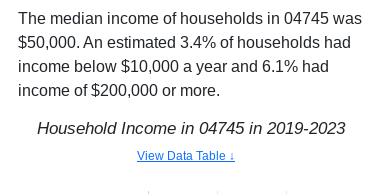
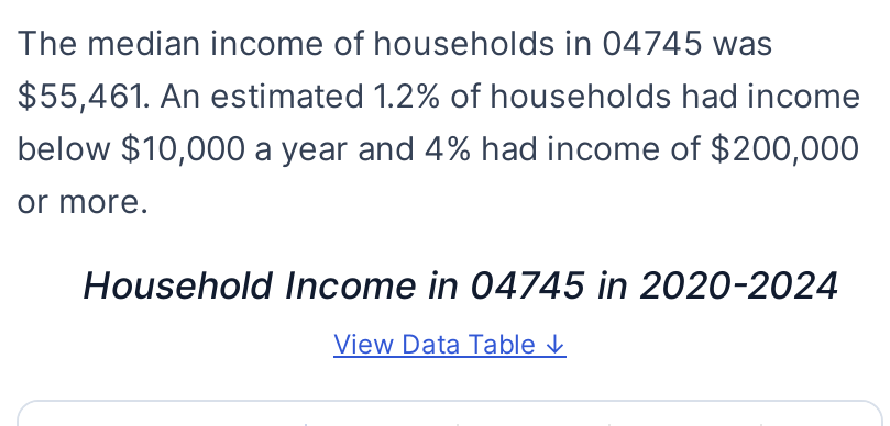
- $50,000. An estimated 3.4% of households had
- income below $10,000 a year and 6.1% had
- income of $200,000 or more.
+ $55,461. An estimated 1.2% of households had income
+ below $10,000 a year and 4% had income of $200,000
+ or more.

- Household Income in 04745 in 2019-2023
+ Household Income in 04745 in 2020-2024
